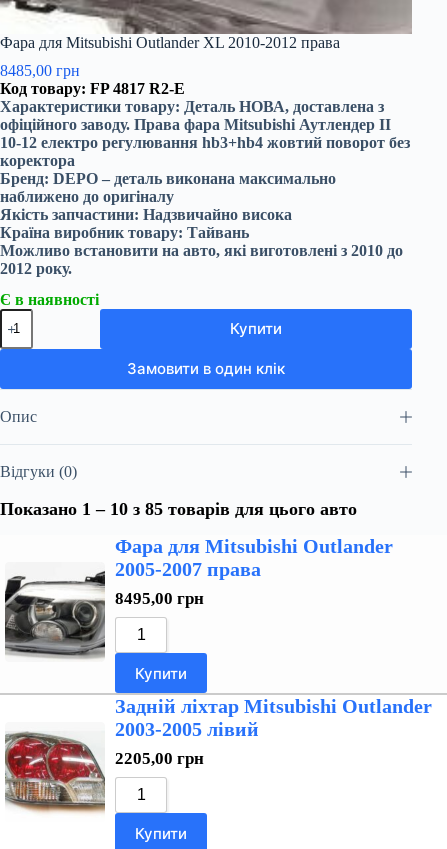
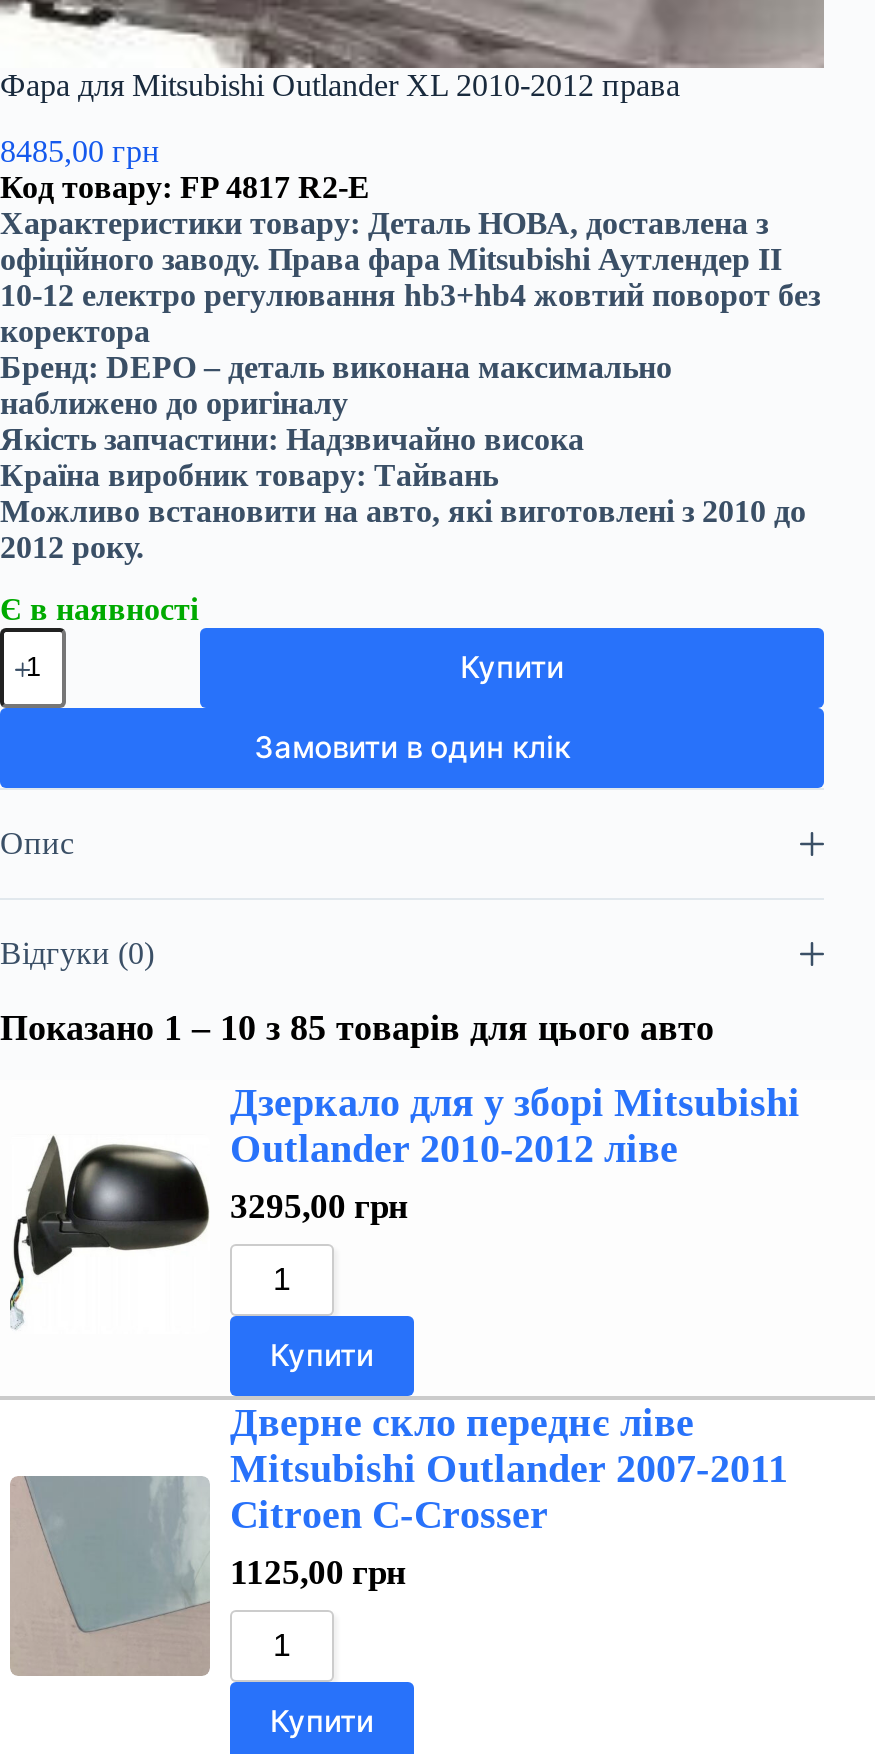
- [image]
- Фара для Mitsubishi Outlander
- 2005-2007 права
- 8495,00 грн
+ [image]
+ Дзеркало для у зборі Mitsubishi
+ Outlander 2010-2012 ліве
+ 3295,00 грн

- [image]
- Задній ліхтар Mitsubishi Outlander
- 2003-2005 лівий
- 2205,00 грн
+ [image]
+ Дверне скло переднє ліве
+ Mitsubishi Outlander 2007-2011
+ Citroen C-Crosser
+ 1125,00 грн
